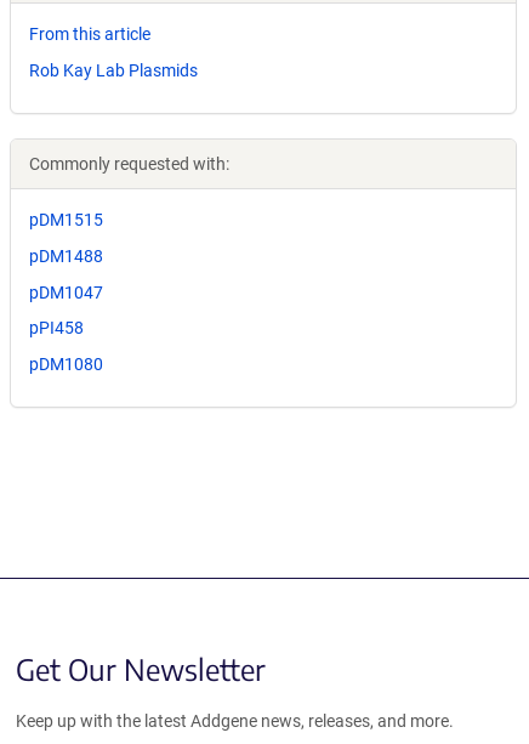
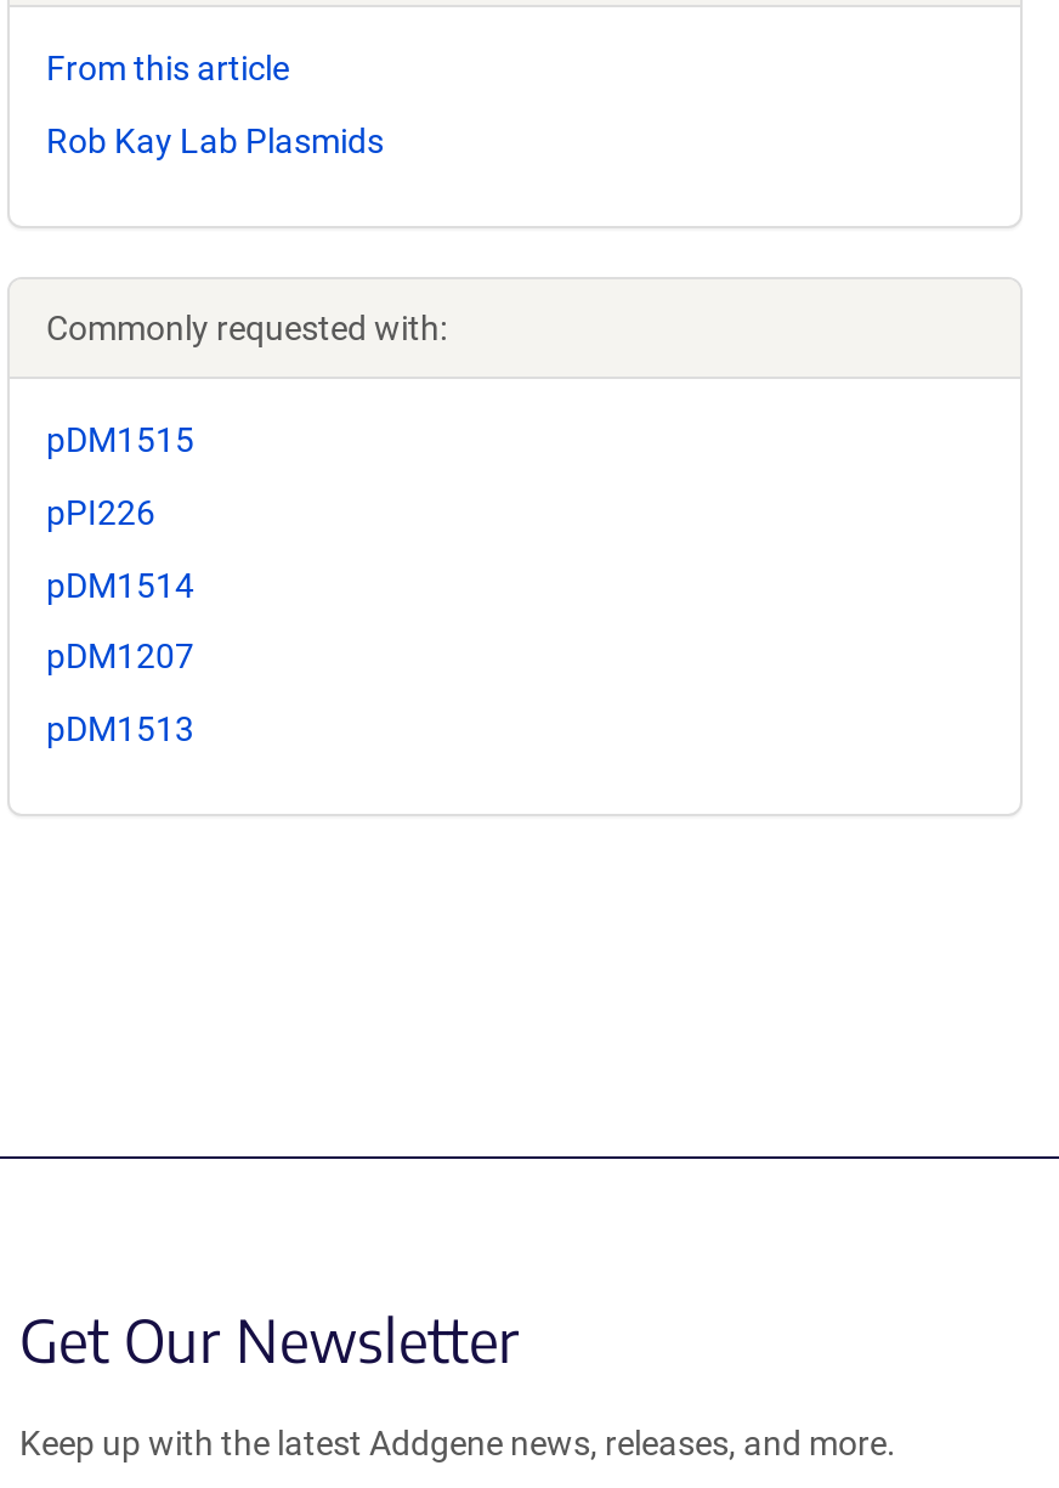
- pDM1488
+ pPI226

- pDM1047
+ pDM1514

- pPI458
+ pDM1207

- pDM1080
+ pDM1513
